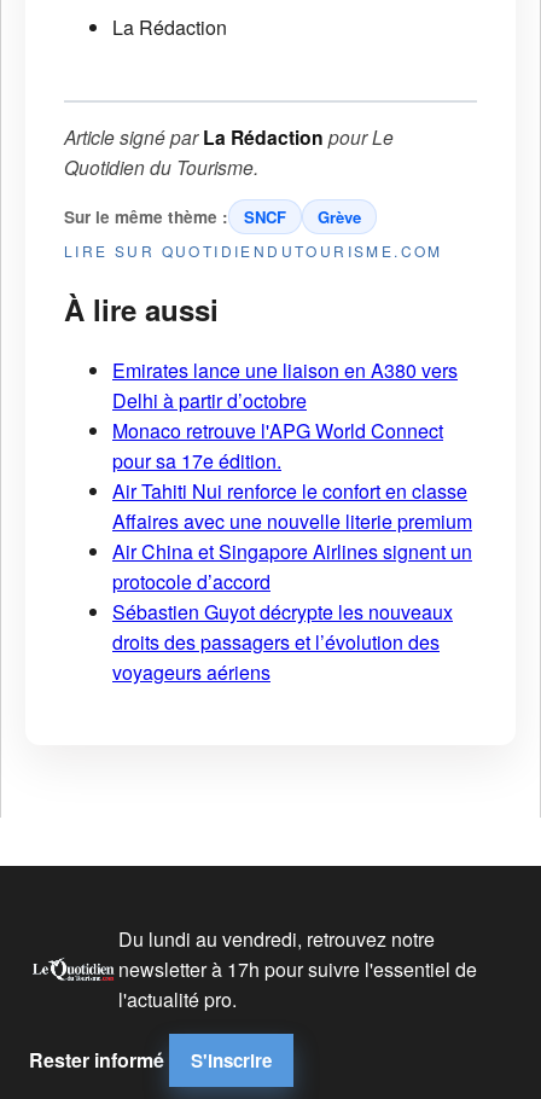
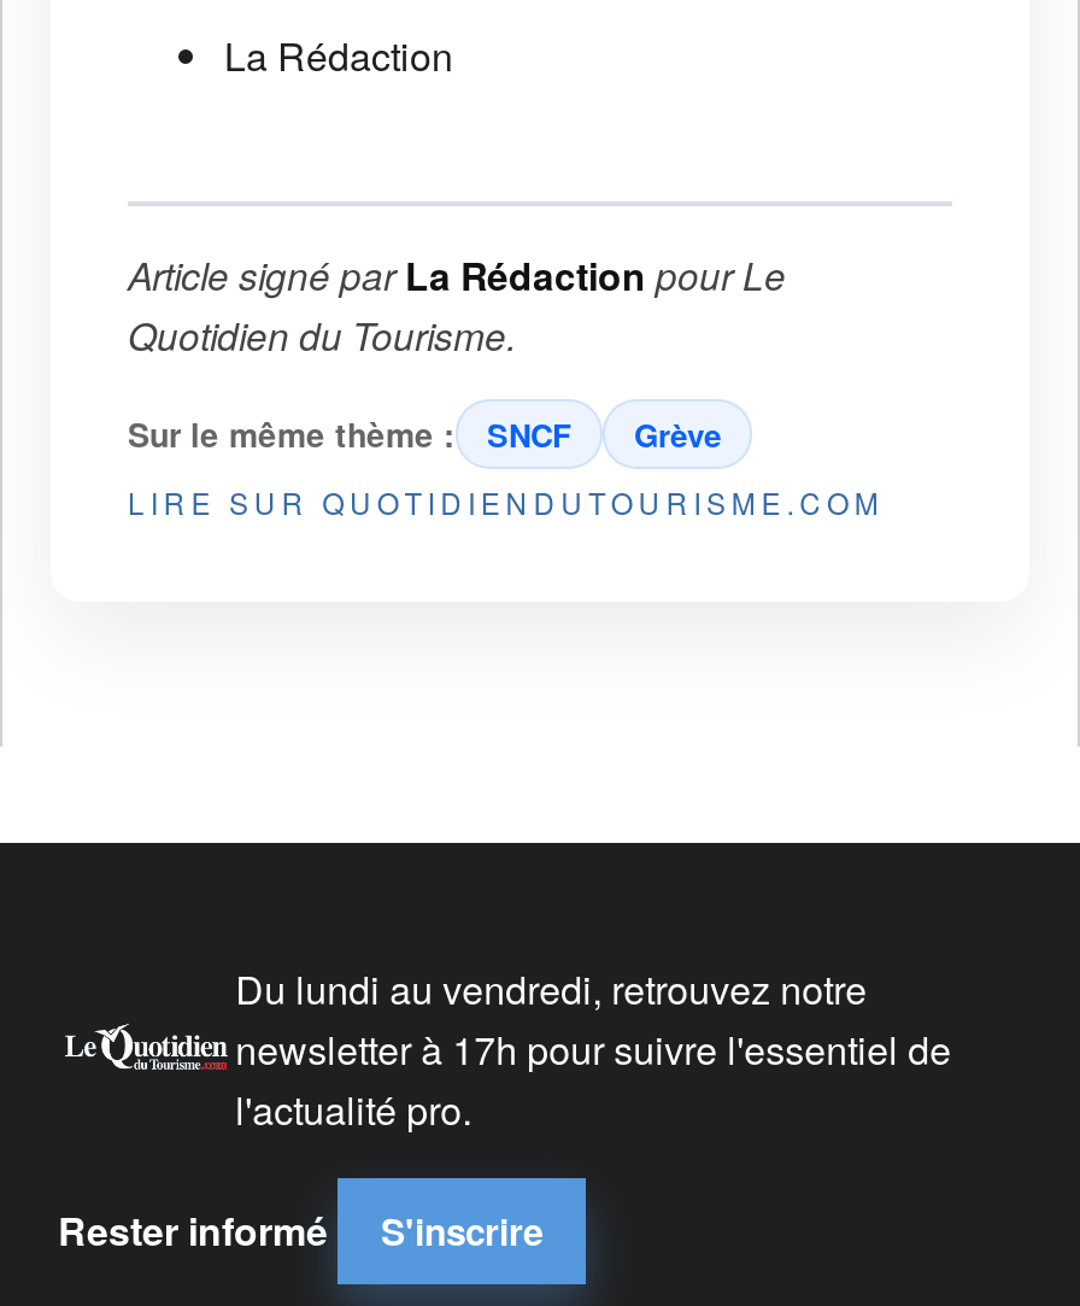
- À lire aussi
- Emirates lance une liaison en A380 vers
- Delhi à partir d’octobre
- Monaco retrouve l'APG World Connect
- pour sa 17e édition.
- Air Tahiti Nui renforce le confort en classe
- Affaires avec une nouvelle literie premium
- Air China et Singapore Airlines signent un
- protocole d’accord
- Sébastien Guyot décrypte les nouveaux
- droits des passagers et l’évolution des
- voyageurs aériens
